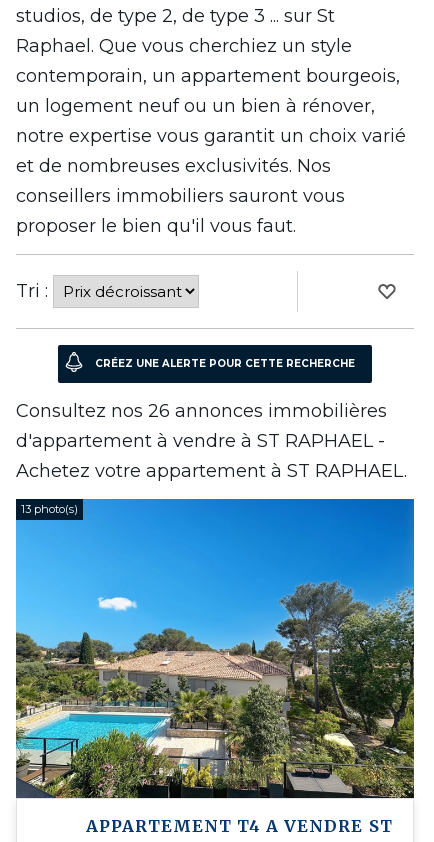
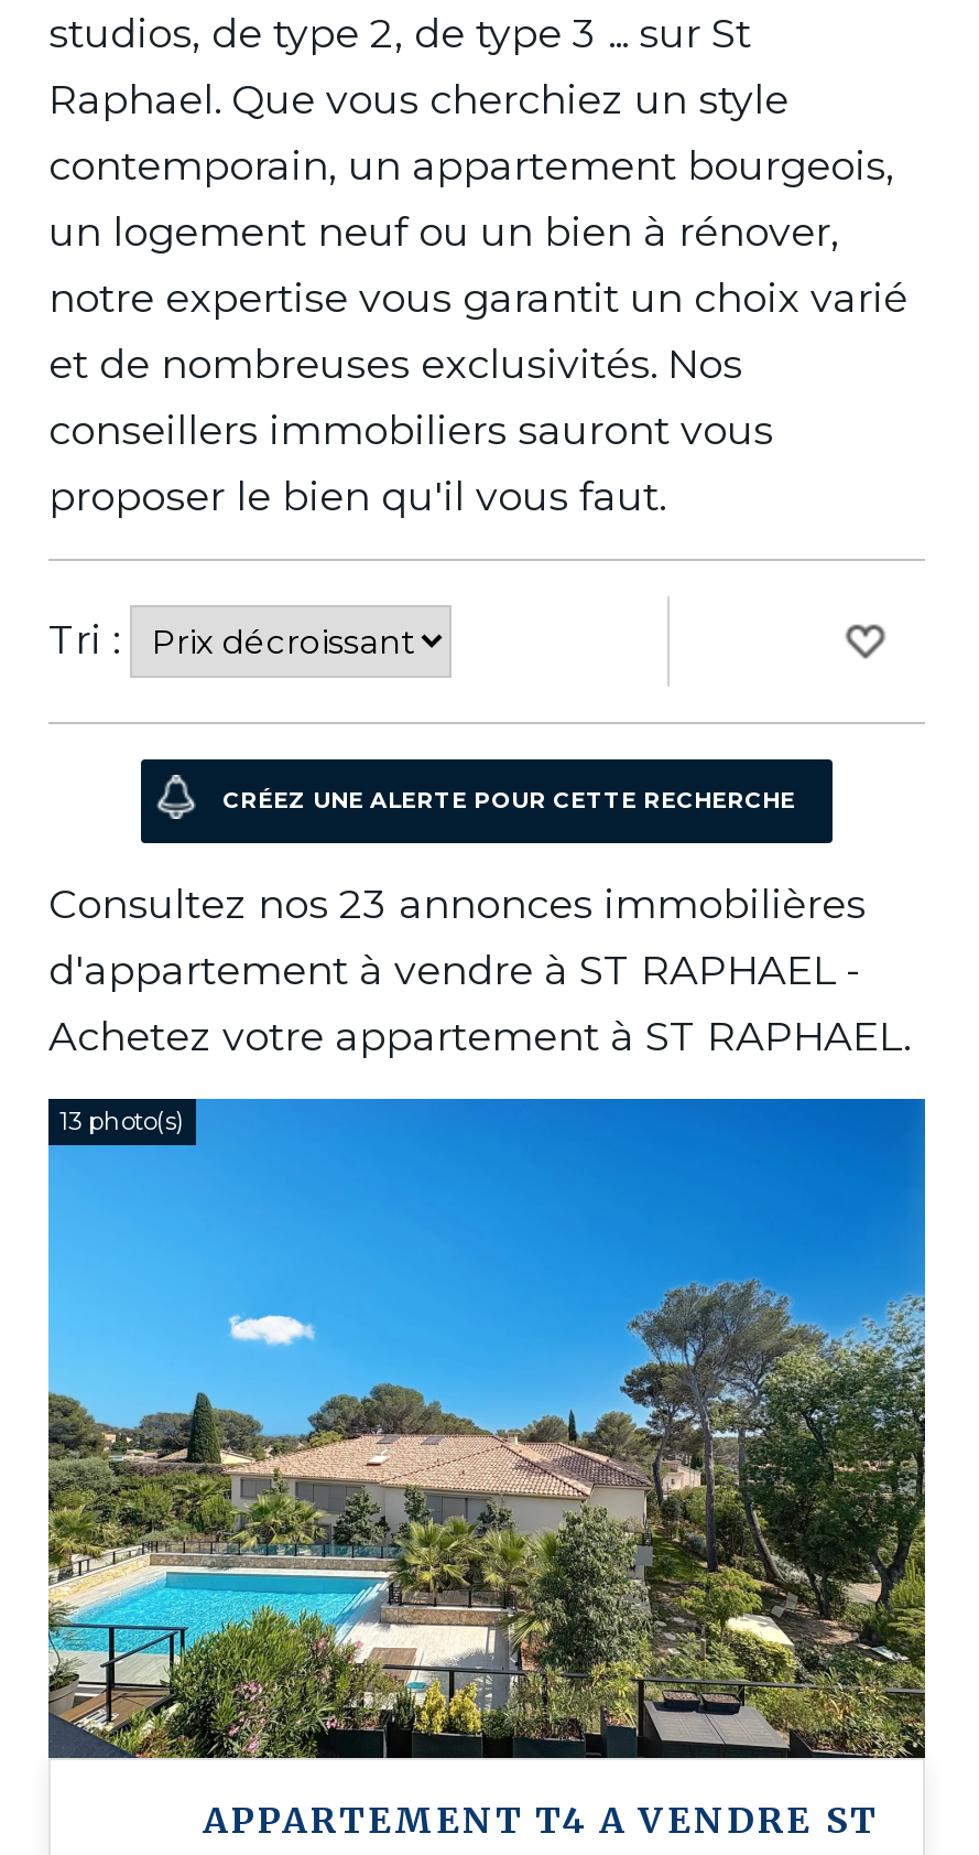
- Consultez nos 26 annonces immobilières
+ Consultez nos 23 annonces immobilières
